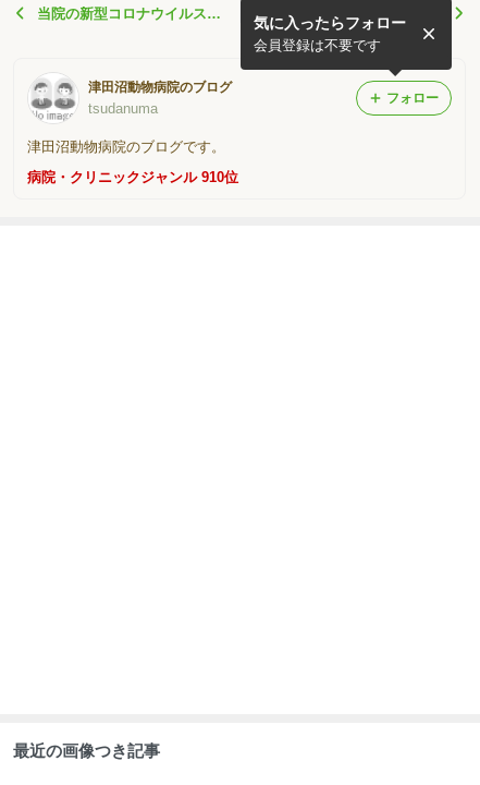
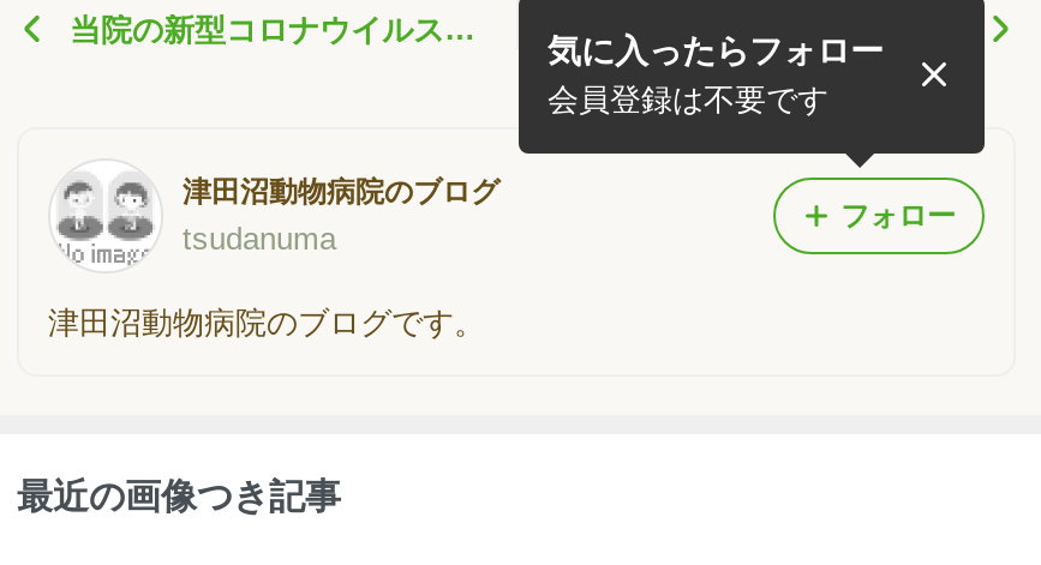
- 病院・クリニックジャンル 910位
